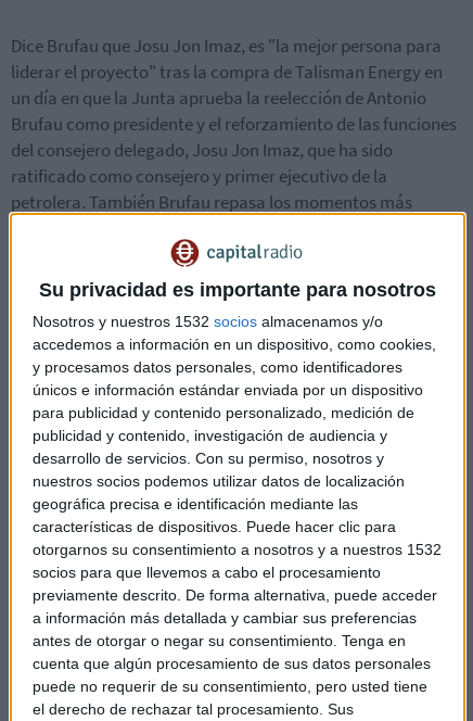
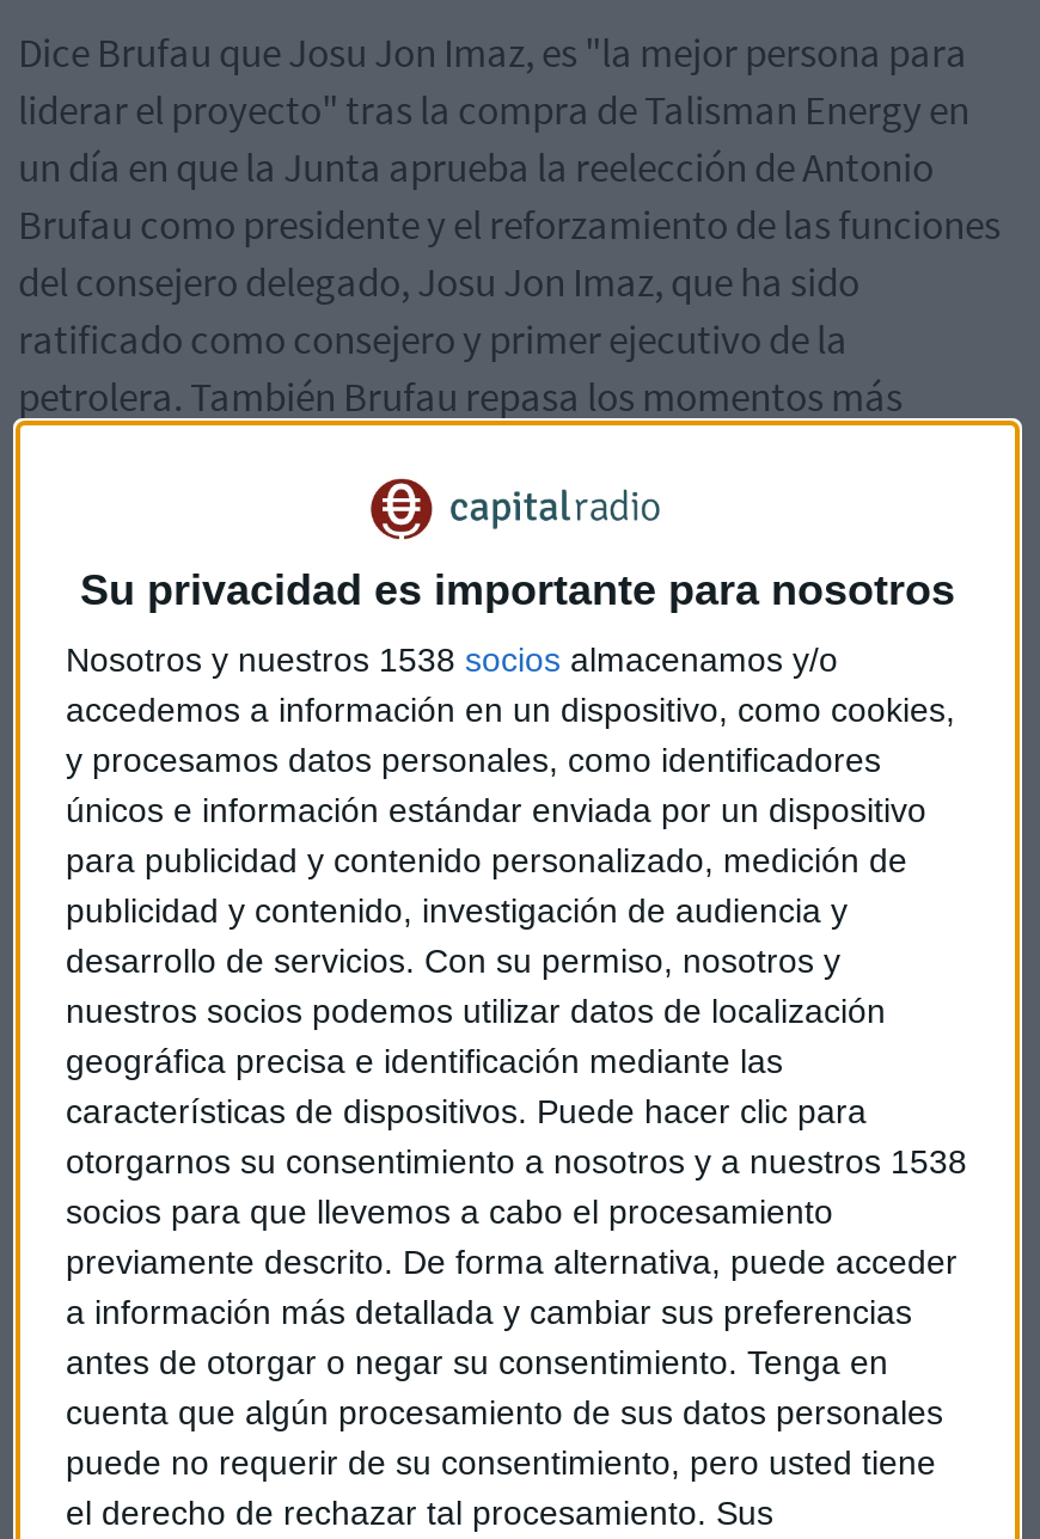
- Nosotros y nuestros 1532 socios almacenamos y/o
+ Nosotros y nuestros 1538 socios almacenamos y/o

- otorgarnos su consentimiento a nosotros y a nuestros 1532
+ otorgarnos su consentimiento a nosotros y a nuestros 1538
